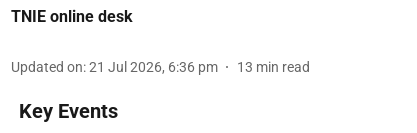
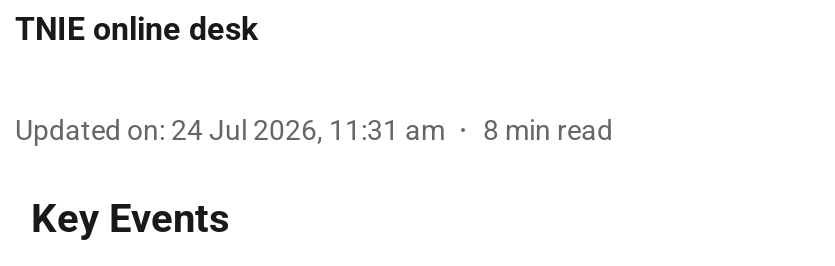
- Updated on: 21 Jul 2026, 6:36 pm
+ Updated on: 24 Jul 2026, 11:31 am

- 13 min read
+ 8 min read
